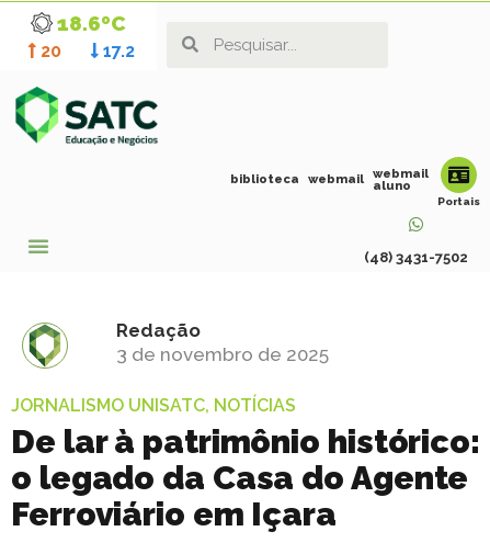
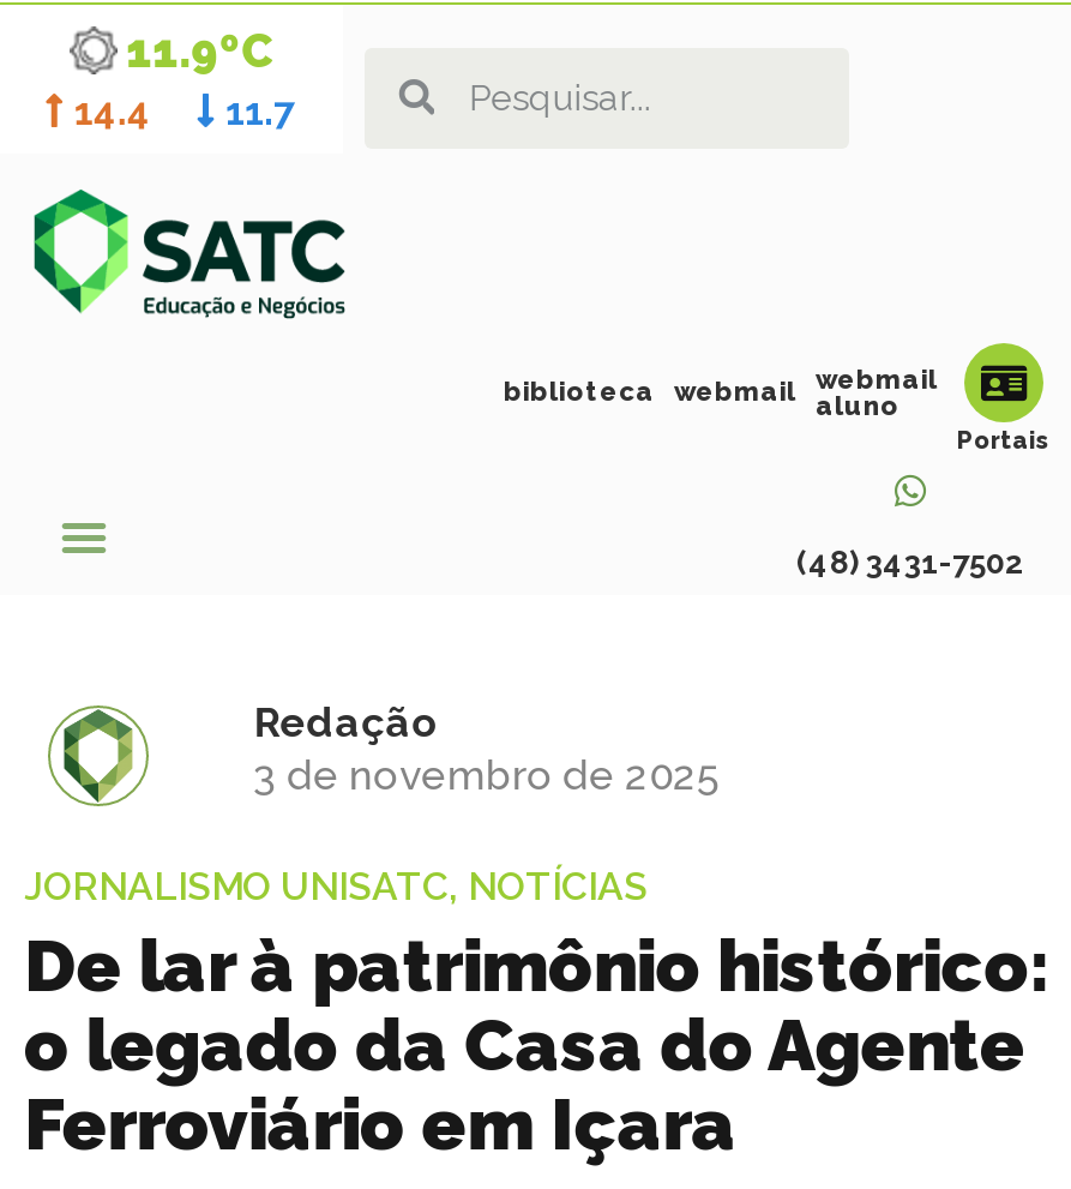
- 18.6ºC
- 20
- 17.2
+ 11.9ºC
+ 14.4
+ 11.7
